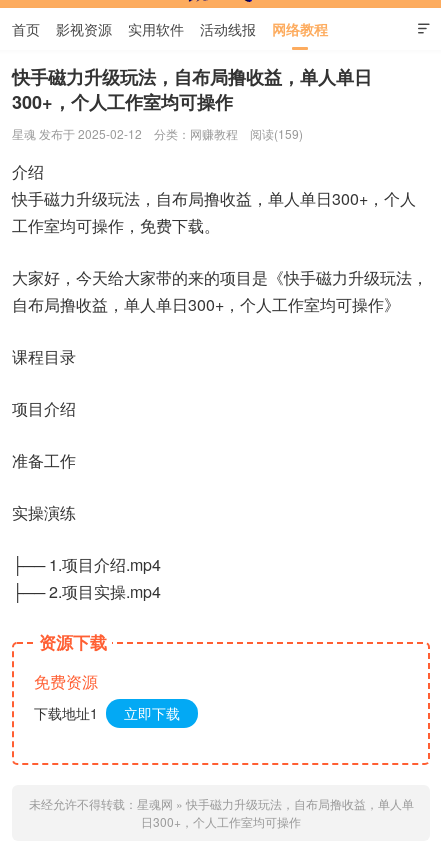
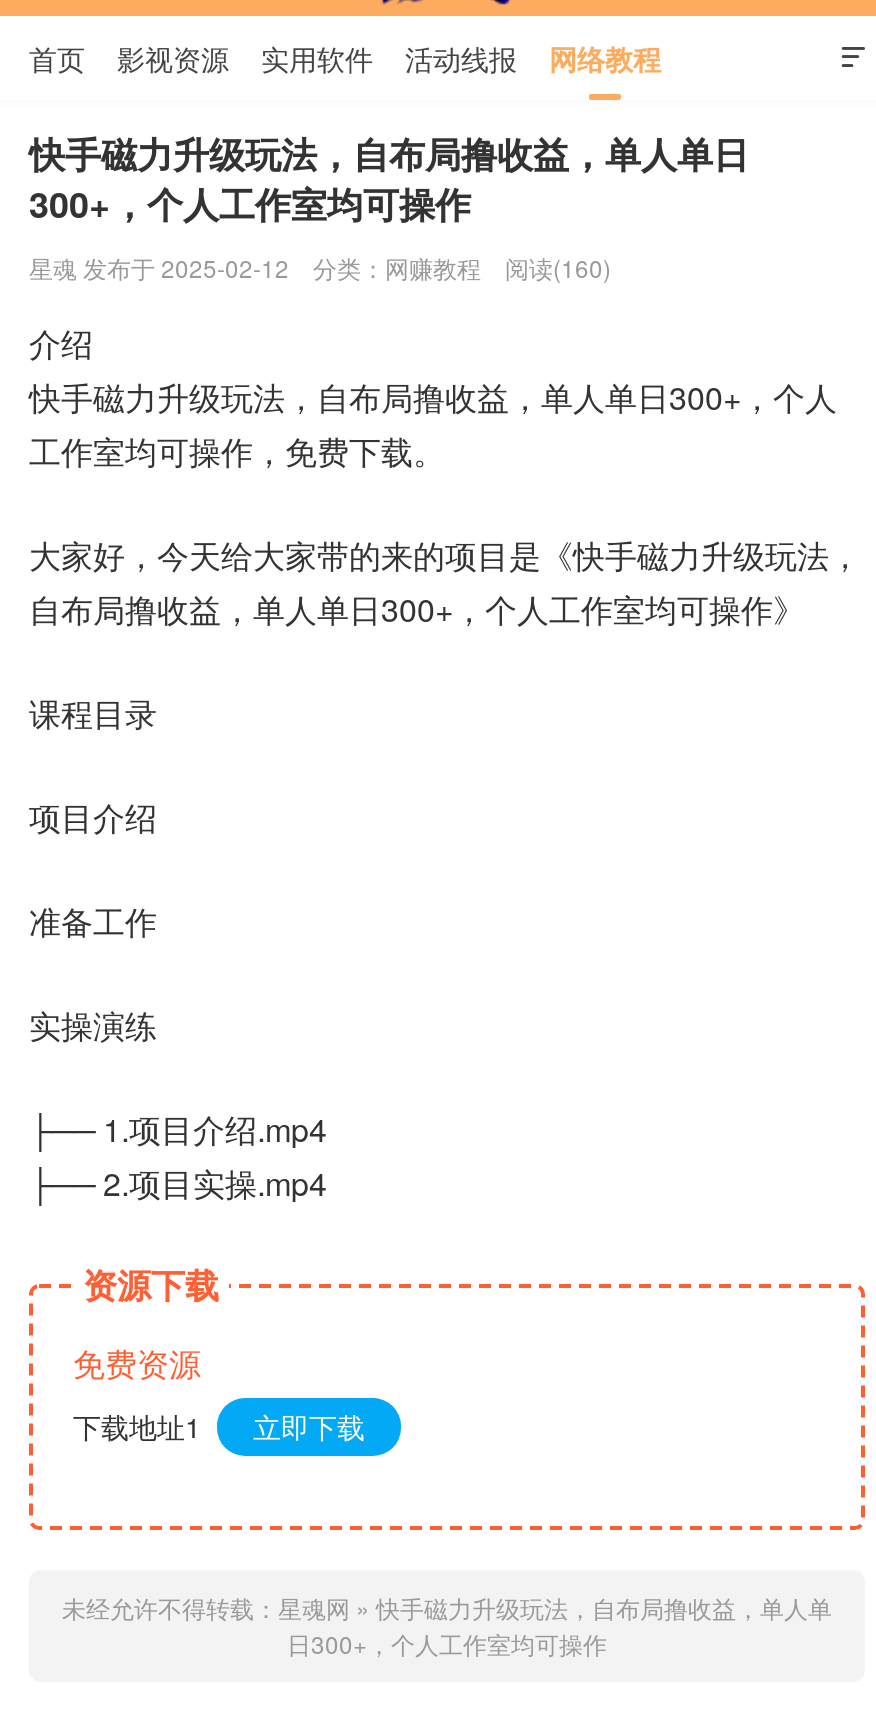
- 阅读(159)
+ 阅读(160)
